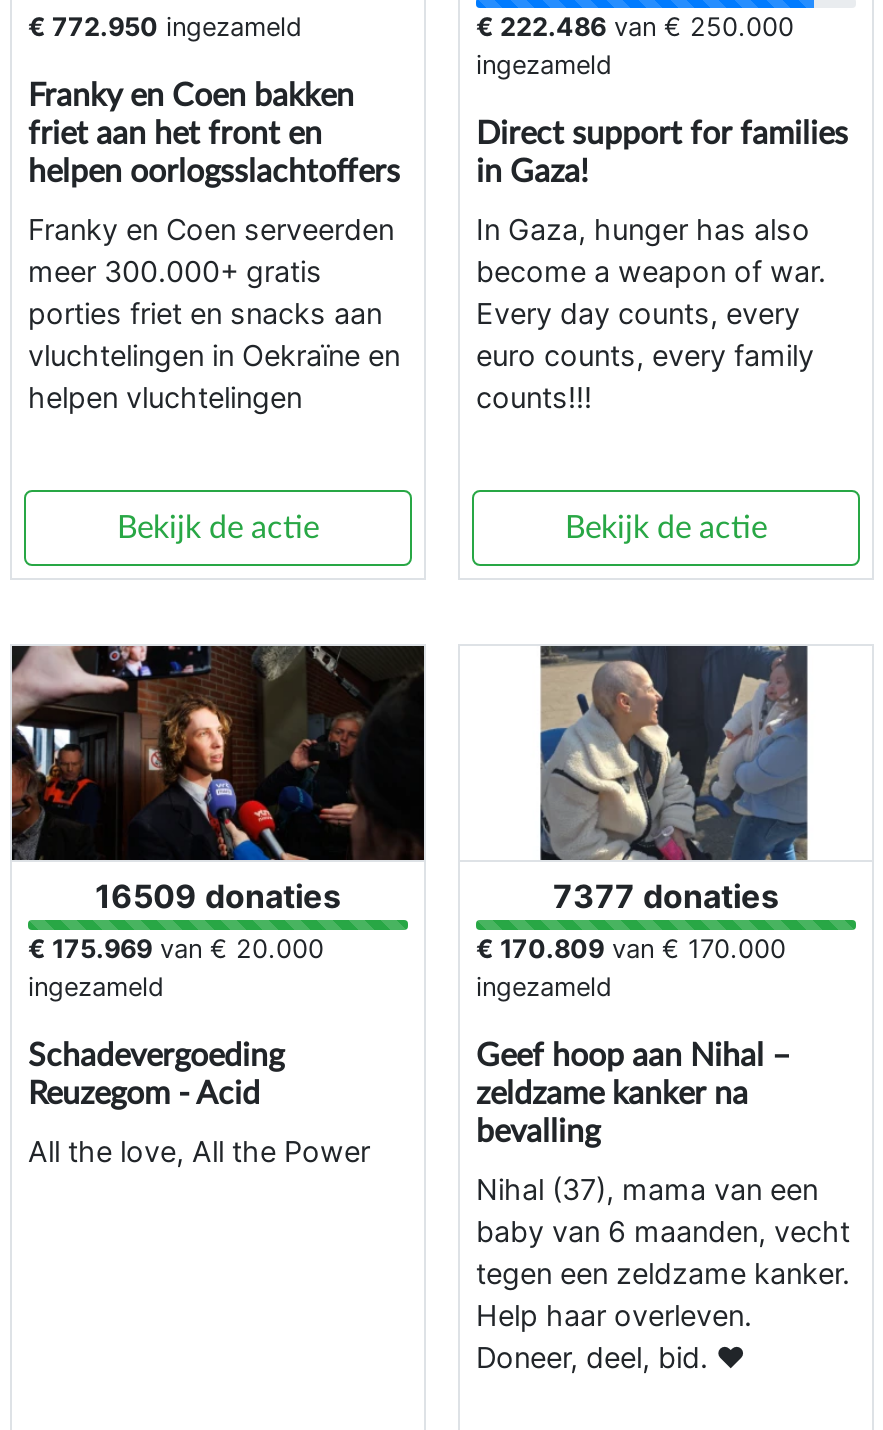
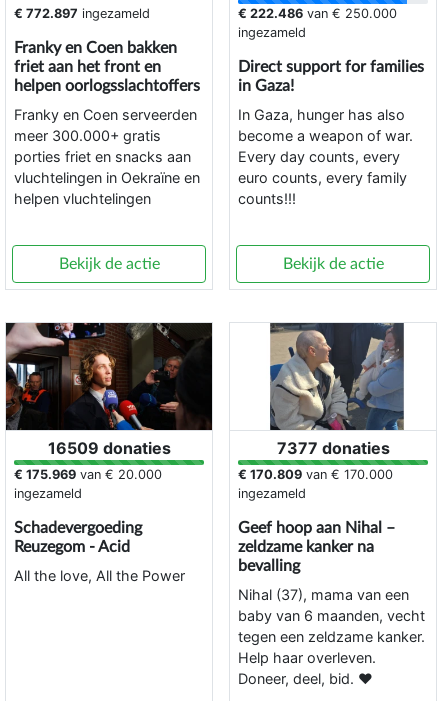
- € 772.950 ingezameld
+ € 772.897 ingezameld
